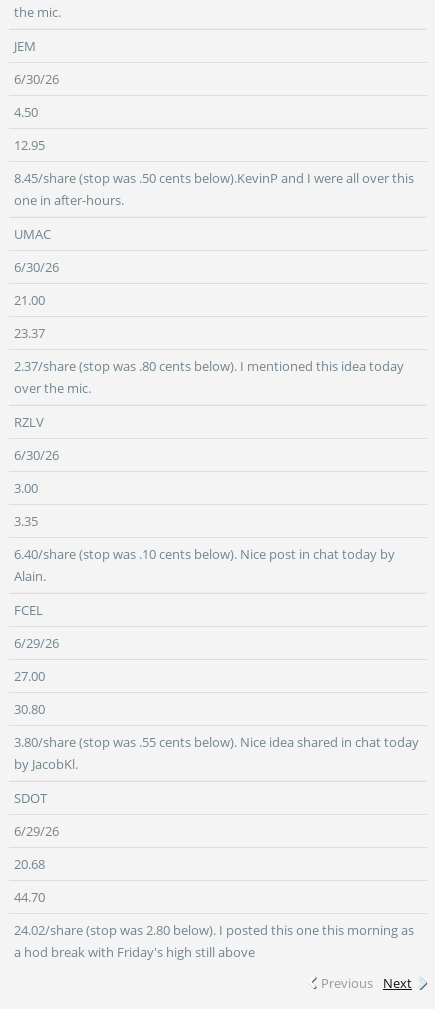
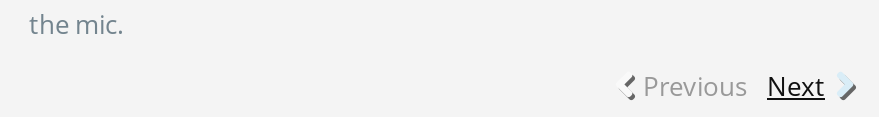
- JEM
- 6/30/26
- 4.50
- 12.95
- 8.45/share (stop was .50 cents below).KevinP and I were all over this
- one in after-hours.
- UMAC
- 6/30/26
- 21.00
- 23.37
- 2.37/share (stop was .80 cents below). I mentioned this idea today
- over the mic.
- RZLV
- 6/30/26
- 3.00
- 3.35
- 6.40/share (stop was .10 cents below). Nice post in chat today by
- Alain.
- FCEL
- 6/29/26
- 27.00
- 30.80
- 3.80/share (stop was .55 cents below). Nice idea shared in chat today
- by JacobKl.
- SDOT
- 6/29/26
- 20.68
- 44.70
- 24.02/share (stop was 2.80 below). I posted this one this morning as
- a hod break with Friday's high still above
